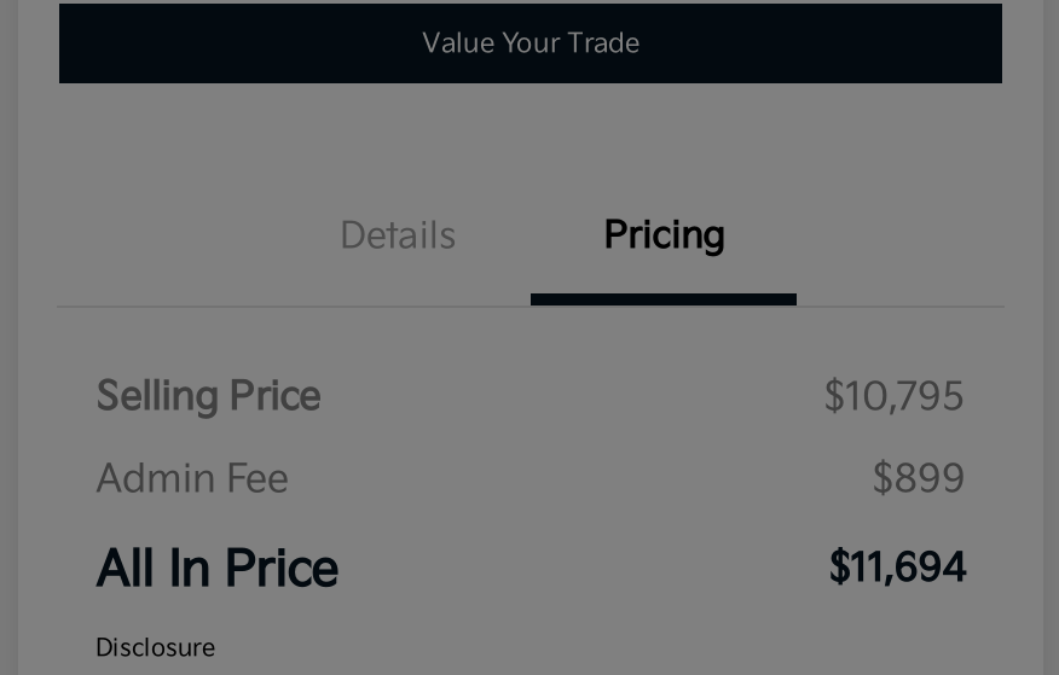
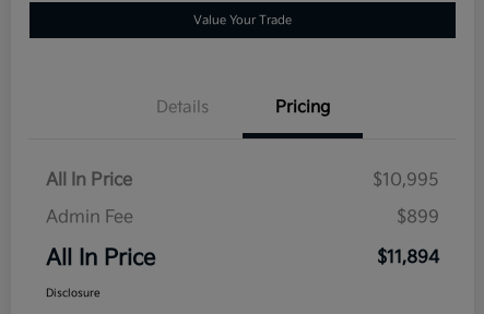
- Selling Price
- $10,795
+ All In Price
+ $10,995

- $11,694
+ $11,894
